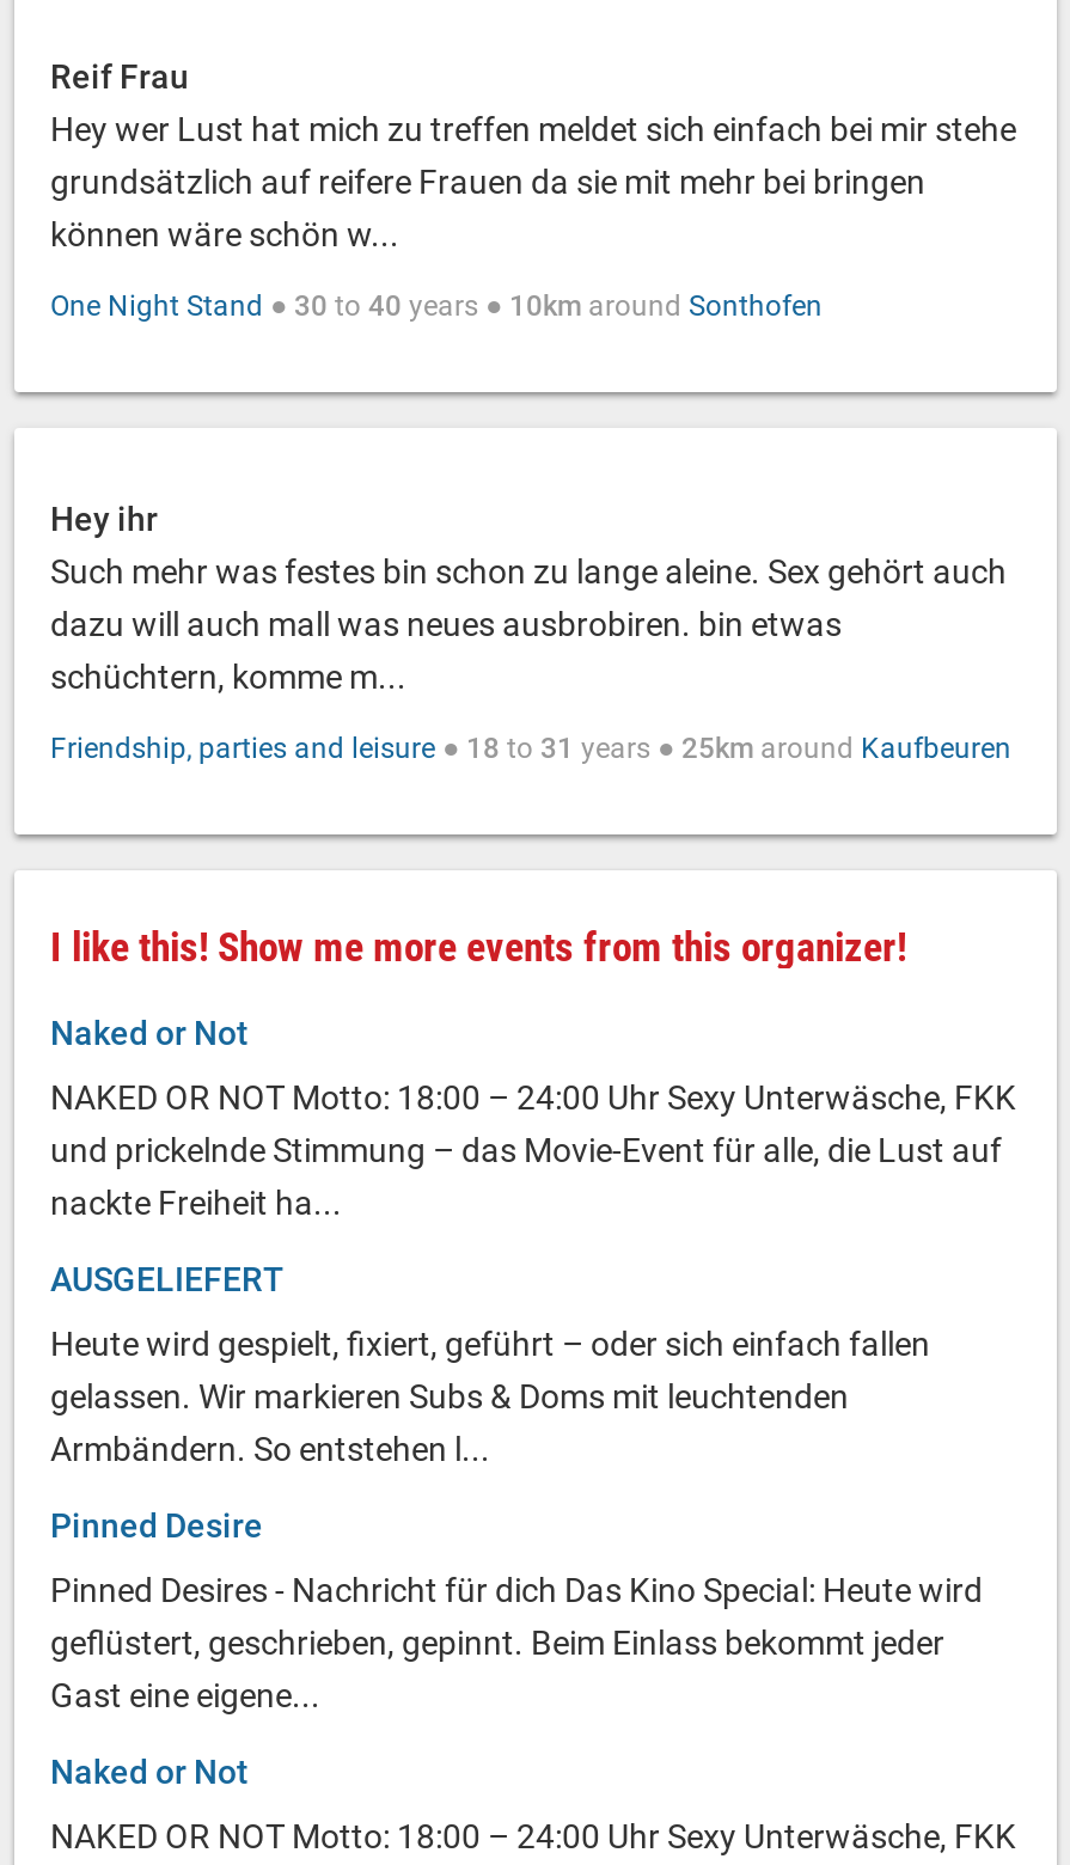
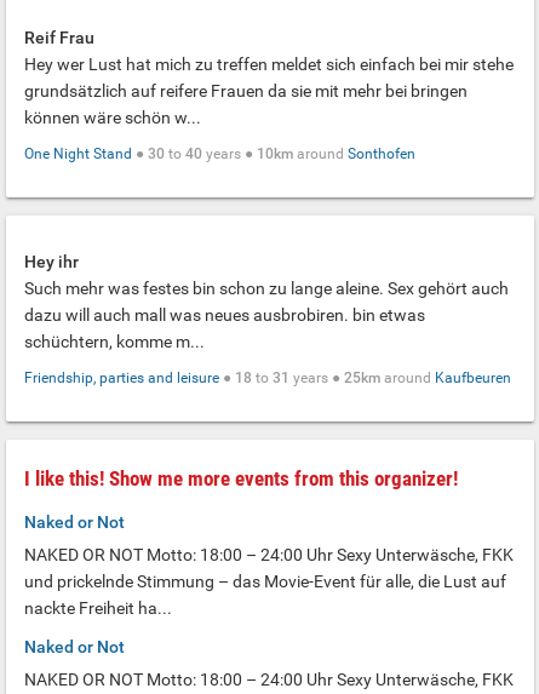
- AUSGELIEFERT
- Heute wird gespielt, fixiert, geführt – oder sich einfach fallen
- gelassen. Wir markieren Subs & Doms mit leuchtenden
- Armbändern. So entstehen l...
- Pinned Desire
- Pinned Desires - Nachricht für dich Das Kino Special: Heute wird
- geflüstert, geschrieben, gepinnt. Beim Einlass bekommt jeder
- Gast eine eigene...
